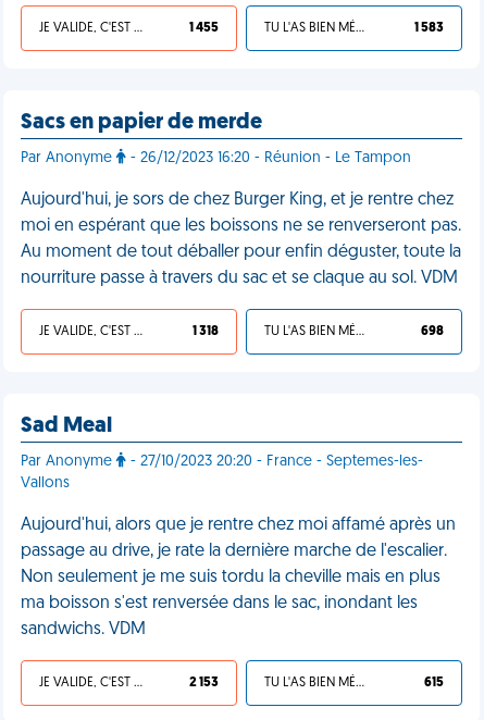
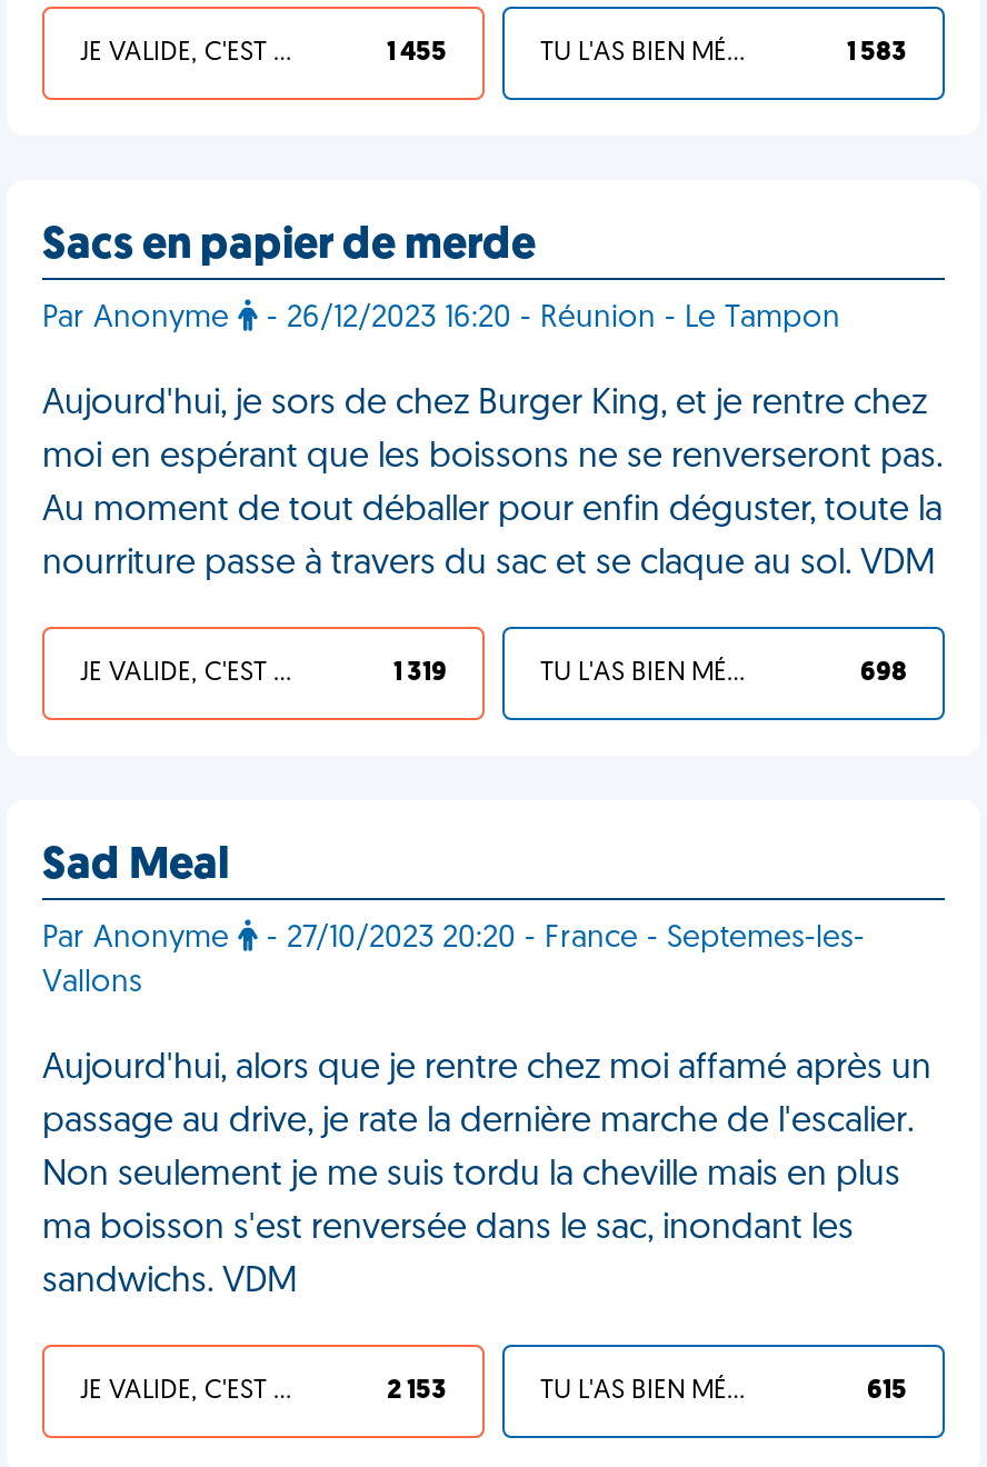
- 1 318
+ 1 319
